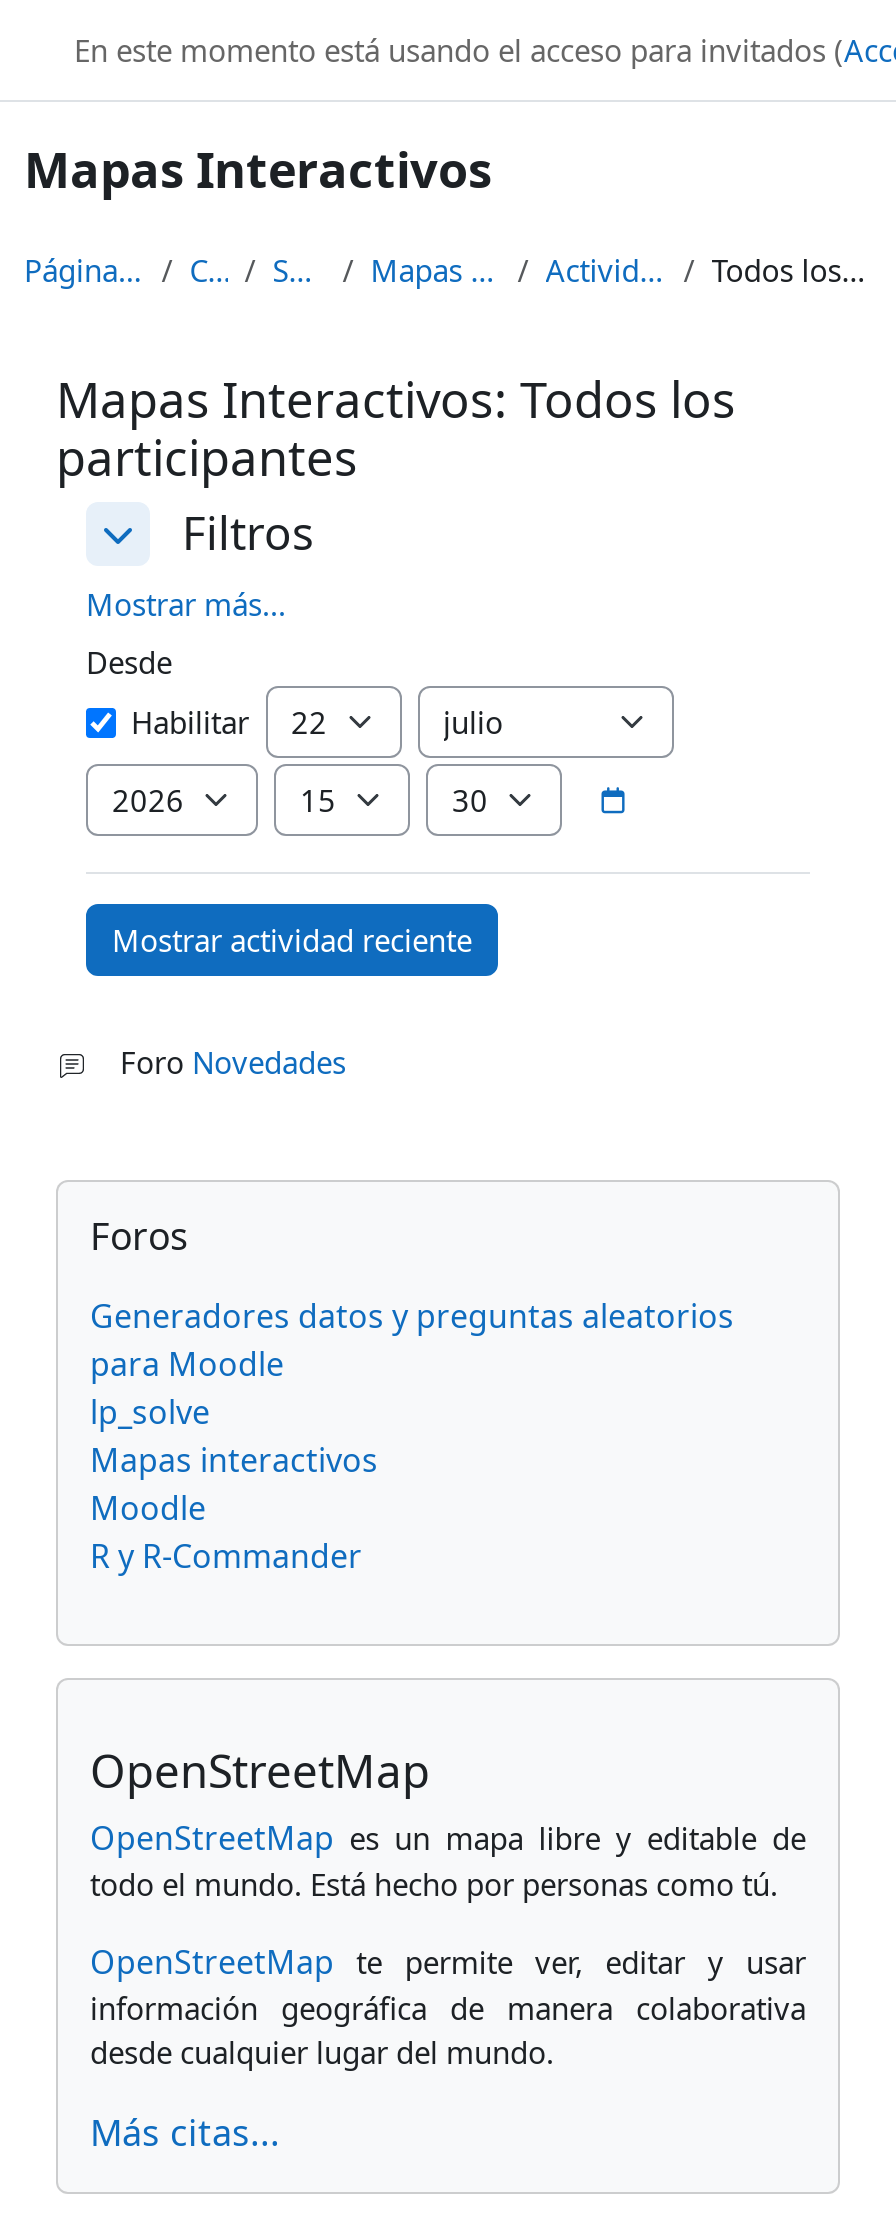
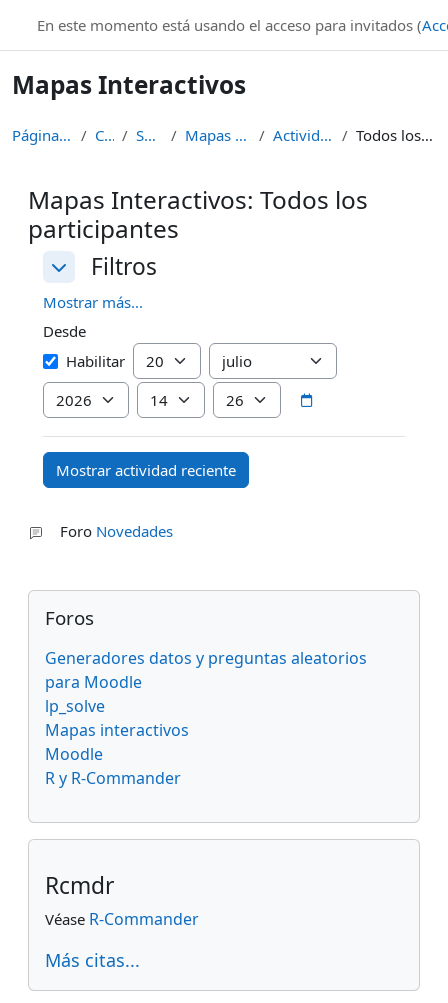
- OpenStreetMap
- OpenStreetMap es un mapa libre y editable de
- todo el mundo. Está hecho por personas como tú.
- OpenStreetMap te permite ver, editar y usar
- información geográfica de manera colaborativa
- desde cualquier lugar del mundo.
+ Rcmdr
+ Véase R-Commander
